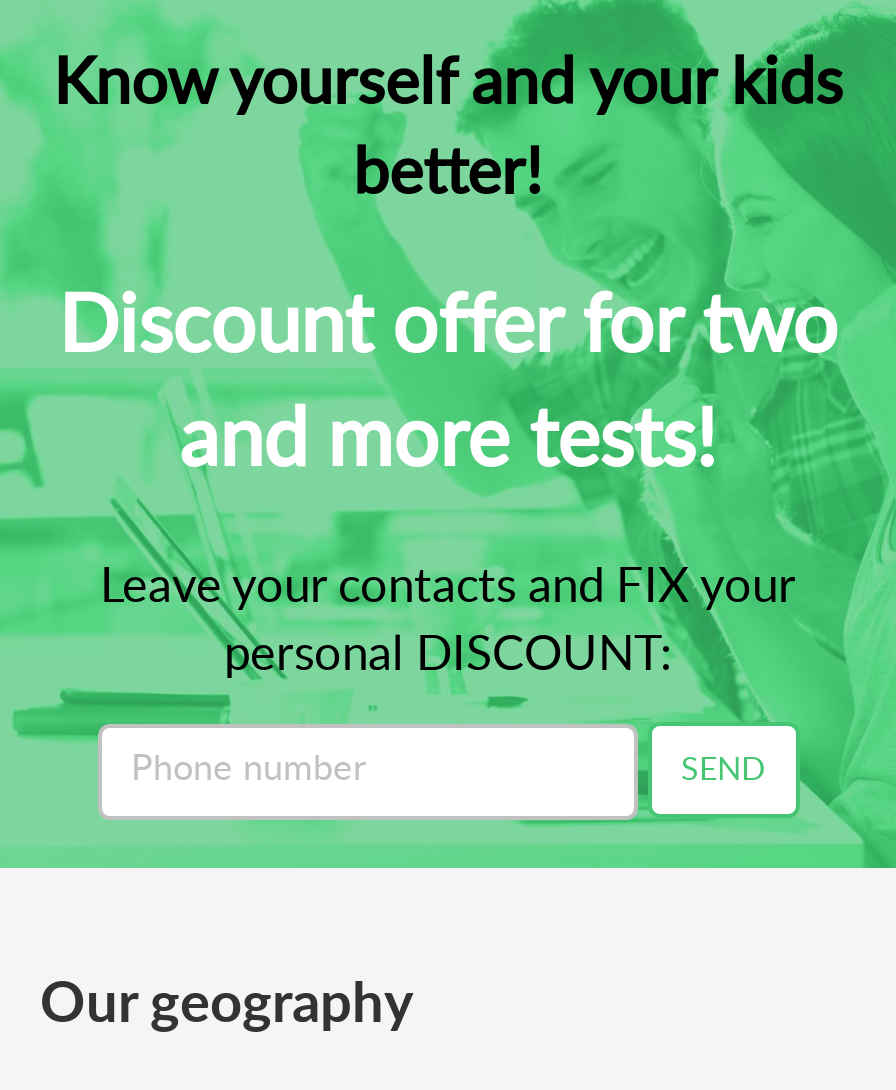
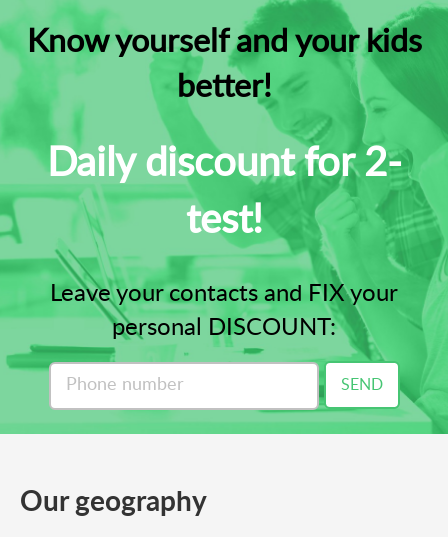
- Discount offer for two
- and more tests!
+ Daily discount for 2-
+ test!
